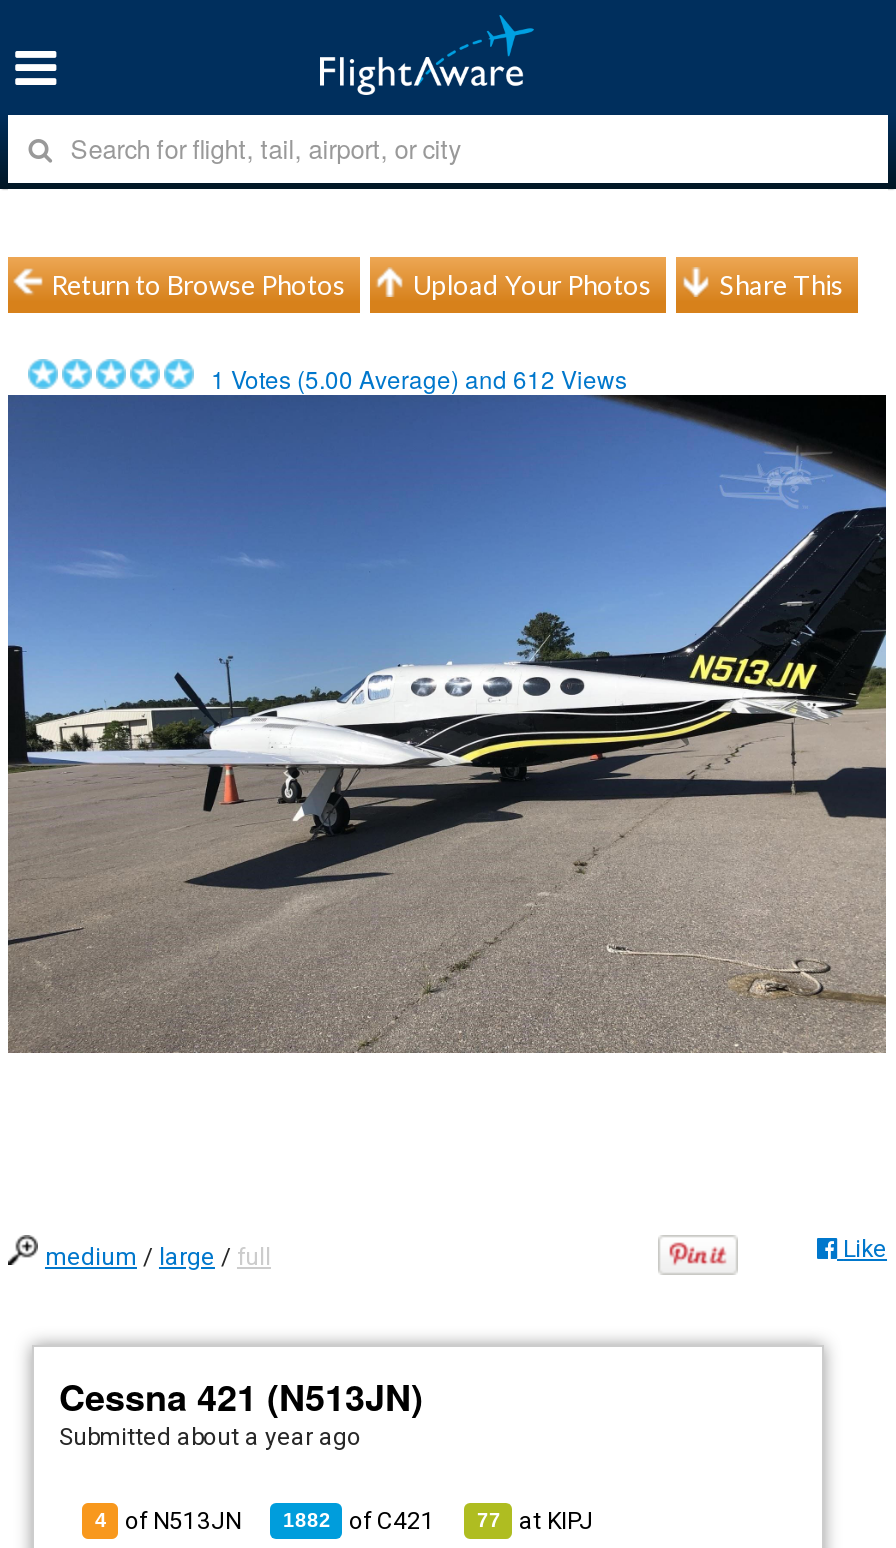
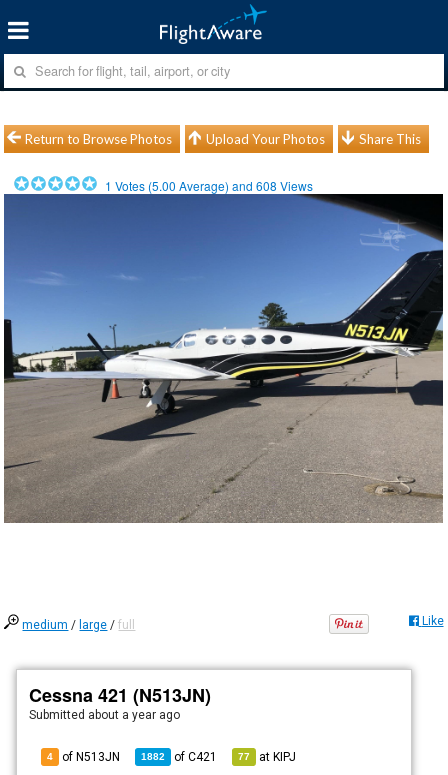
- 1 Votes (5.00 Average) and 612 Views
+ 1 Votes (5.00 Average) and 608 Views
